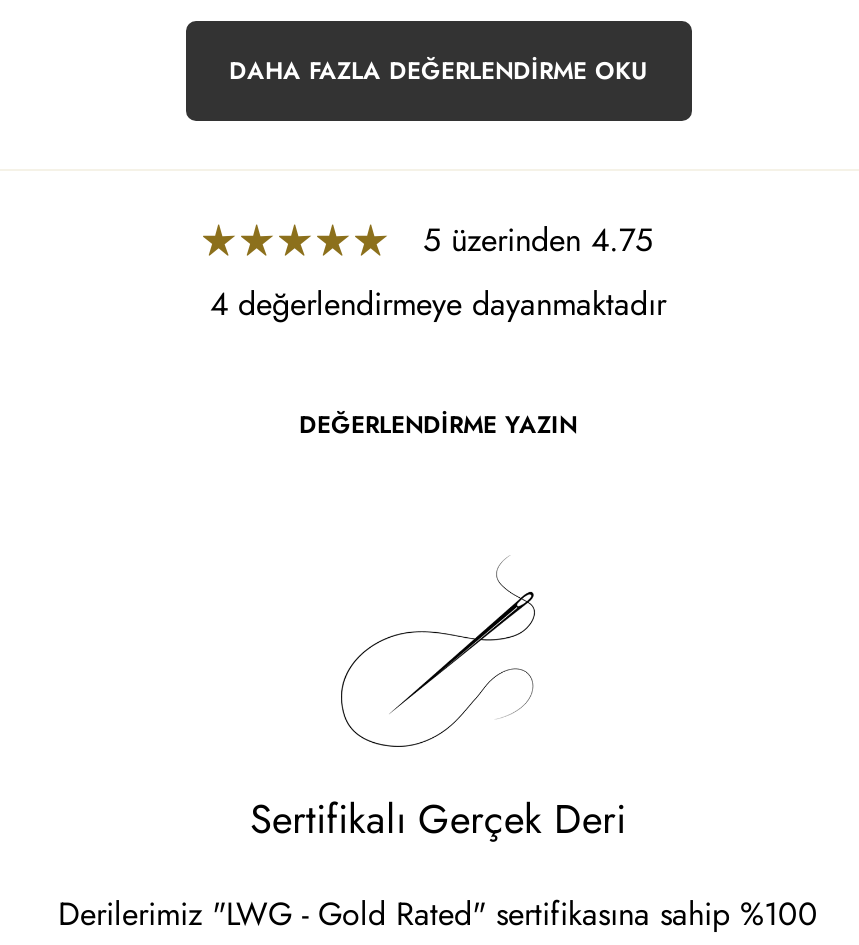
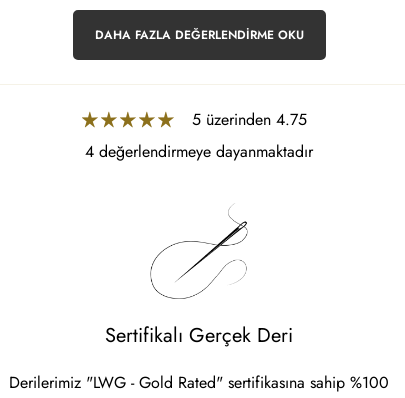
- DEĞERLENDIRME YAZIN
